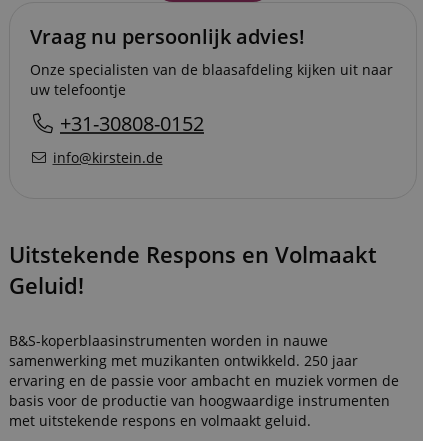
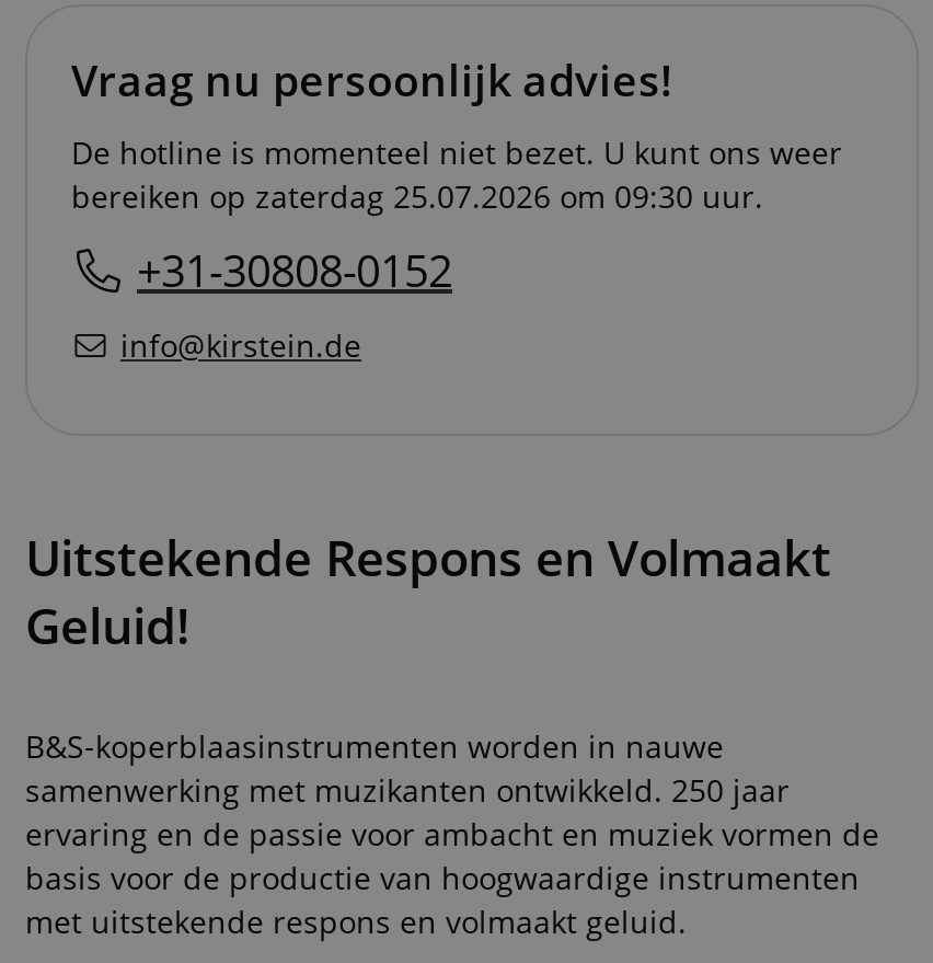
- Onze specialisten van de blaasafdeling kijken uit naar
- uw telefoontje
+ De hotline is momenteel niet bezet. U kunt ons weer
+ bereiken op zaterdag 25.07.2026 om 09:30 uur.
